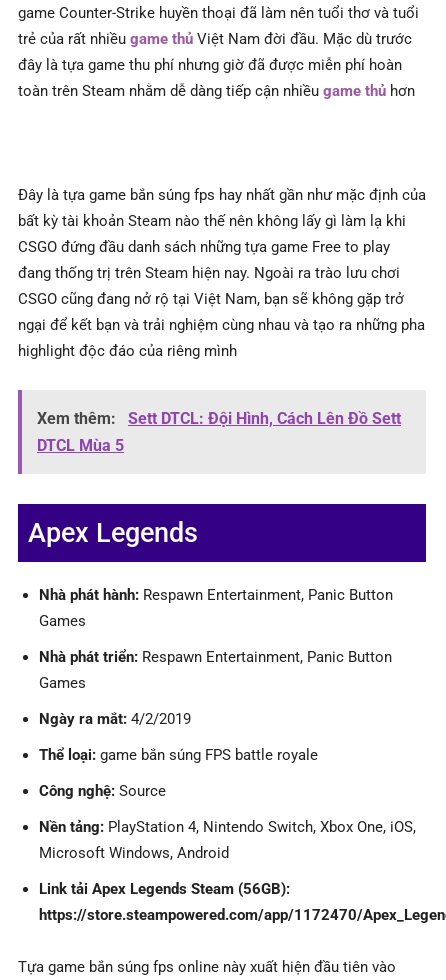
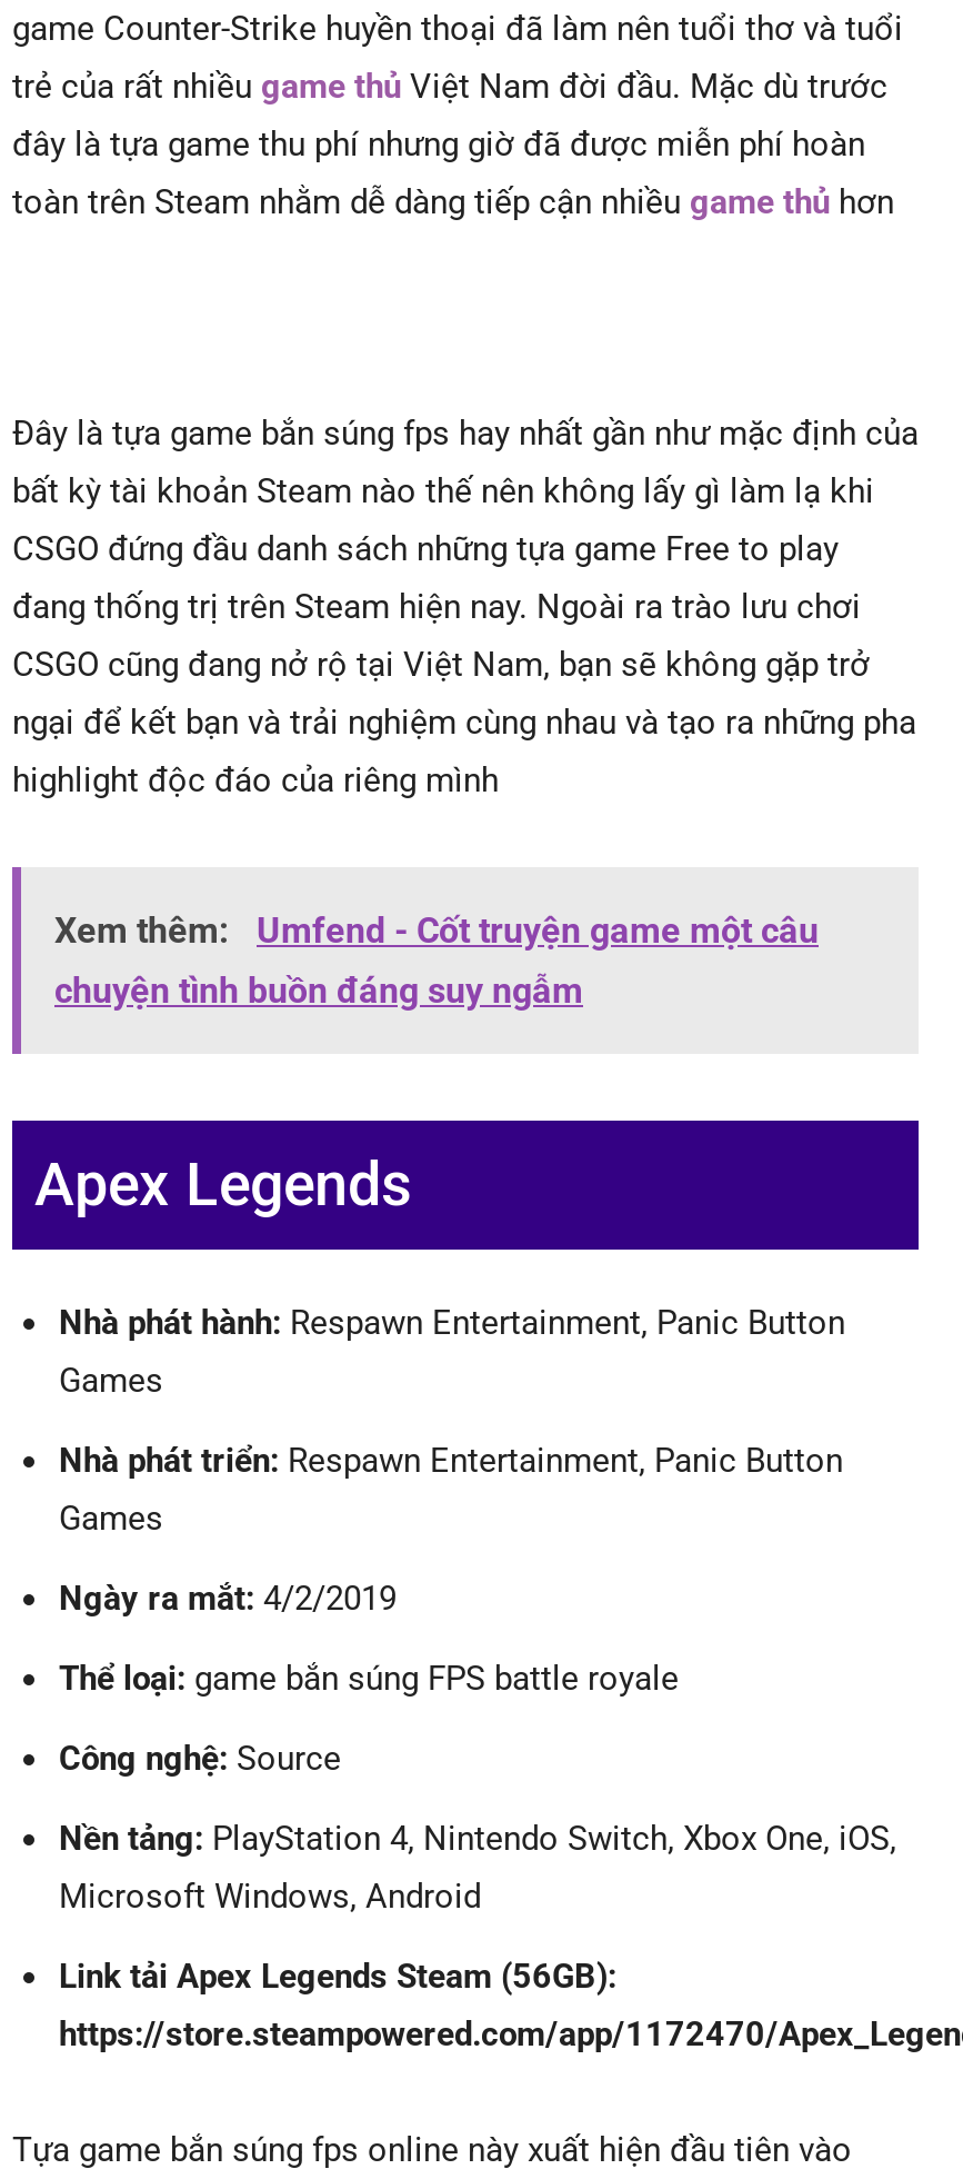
- Xem thêm: Sett DTCL: Đội Hình, Cách Lên Đồ Sett
- DTCL Mùa 5
+ Xem thêm: Umfend - Cốt truyện game một câu
+ chuyện tình buồn đáng suy ngẫm
